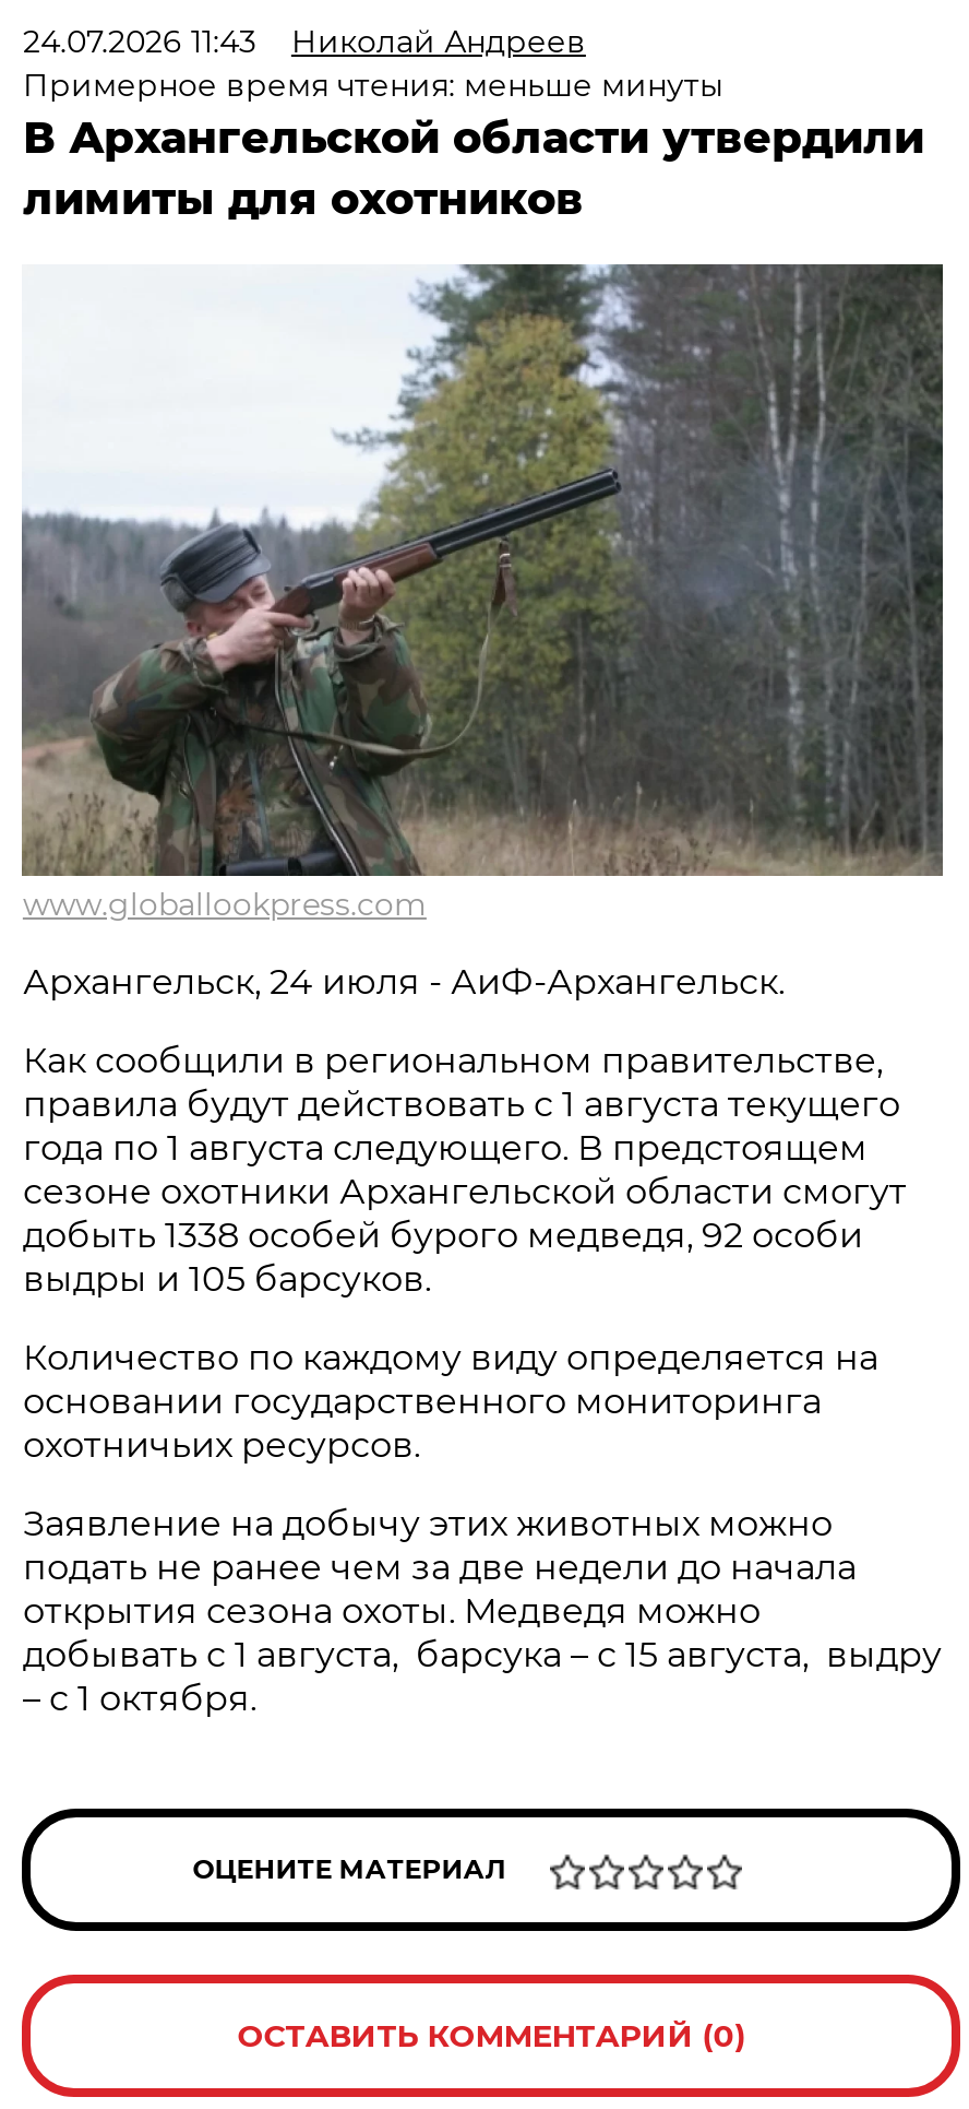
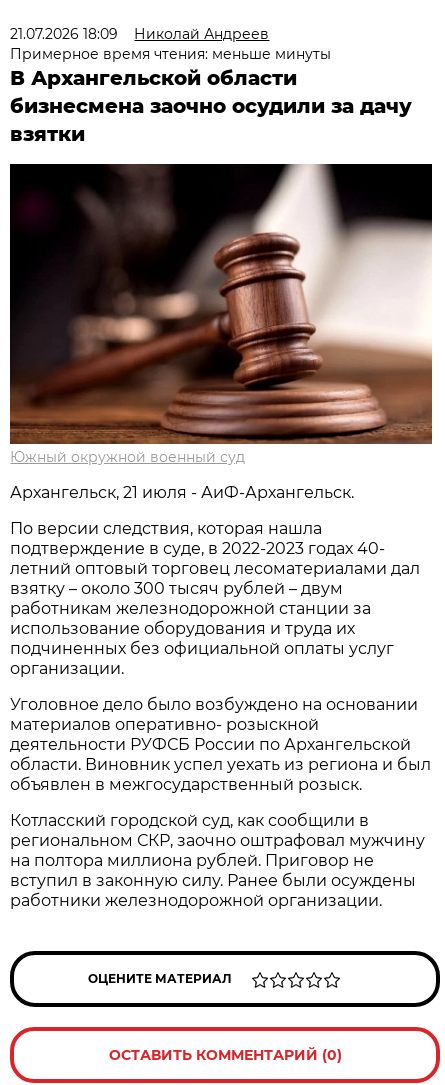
- 24.07.2026 11:43 Николай Андреев
+ 21.07.2026 18:09 Николай Андреев

- В Архангельской области утвердили
- лимиты для охотников
+ В Архангельской области
+ бизнесмена заочно осудили за дачу
+ взятки

- [image]
- www.globallookpress.com
+ [image]
+ Южный окружной военный суд

- Архангельск, 24 июля - АиФ-Архангельск.
+ Архангельск, 21 июля - АиФ-Архангельск.

- Как сообщили в региональном правительстве,
- правила будут действовать с 1 августа текущего
- года по 1 августа следующего. В предстоящем
- сезоне охотники Архангельской области смогут
- добыть 1338 особей бурого медведя, 92 особи
- выдры и 105 барсуков.
+ По версии следствия, которая нашла
+ подтверждение в суде, в 2022-2023 годах 40-
+ летний оптовый торговец лесоматериалами дал
+ взятку – около 300 тысяч рублей – двум
+ работникам железнодорожной станции за
+ использование оборудования и труда их
+ подчиненных без официальной оплаты услуг
+ организации.

- Количество по каждому виду определяется на
- основании государственного мониторинга
- охотничьих ресурсов.
+ Уголовное дело было возбуждено на основании
+ материалов оперативно- розыскной
+ деятельности РУФСБ России по Архангельской
+ области. Виновник успел уехать из региона и был
+ объявлен в межгосударственный розыск.

- Заявление на добычу этих животных можно
- подать не ранее чем за две недели до начала
- открытия сезона охоты. Медведя можно
- добывать с 1 августа, барсука – с 15 августа, выдру
- – с 1 октября.
+ Котласский городской суд, как сообщили в
+ региональном СКР, заочно оштрафовал мужчину
+ на полтора миллиона рублей. Приговор не
+ вступил в законную силу. Ранее были осуждены
+ работники железнодорожной организации.
